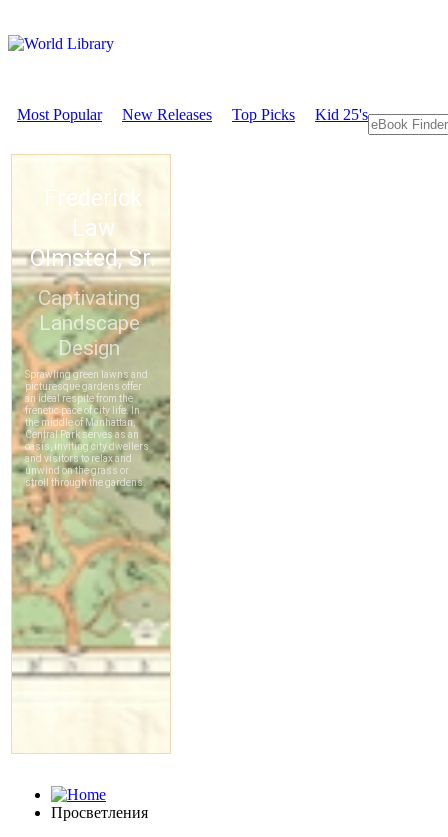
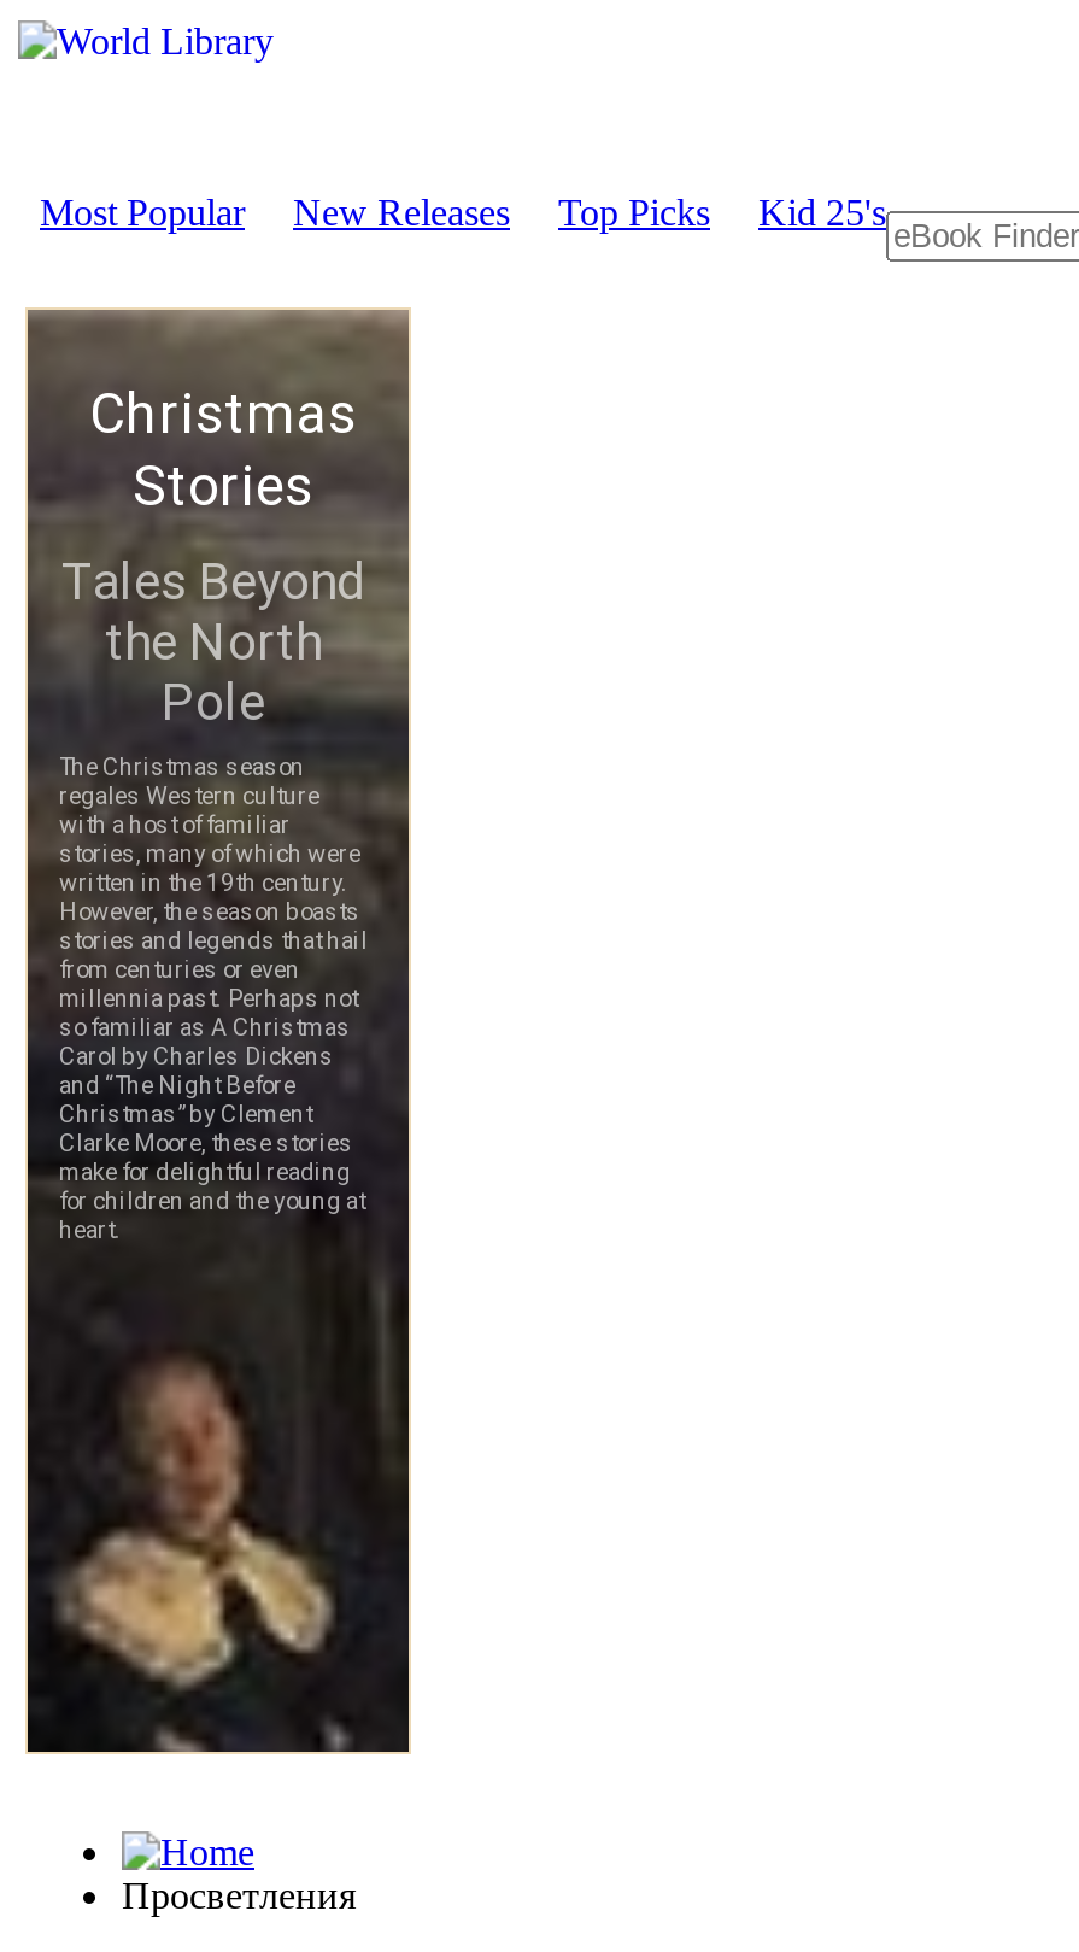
- [image]
+ [image]
